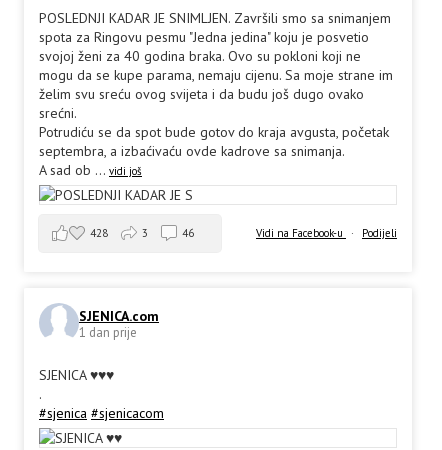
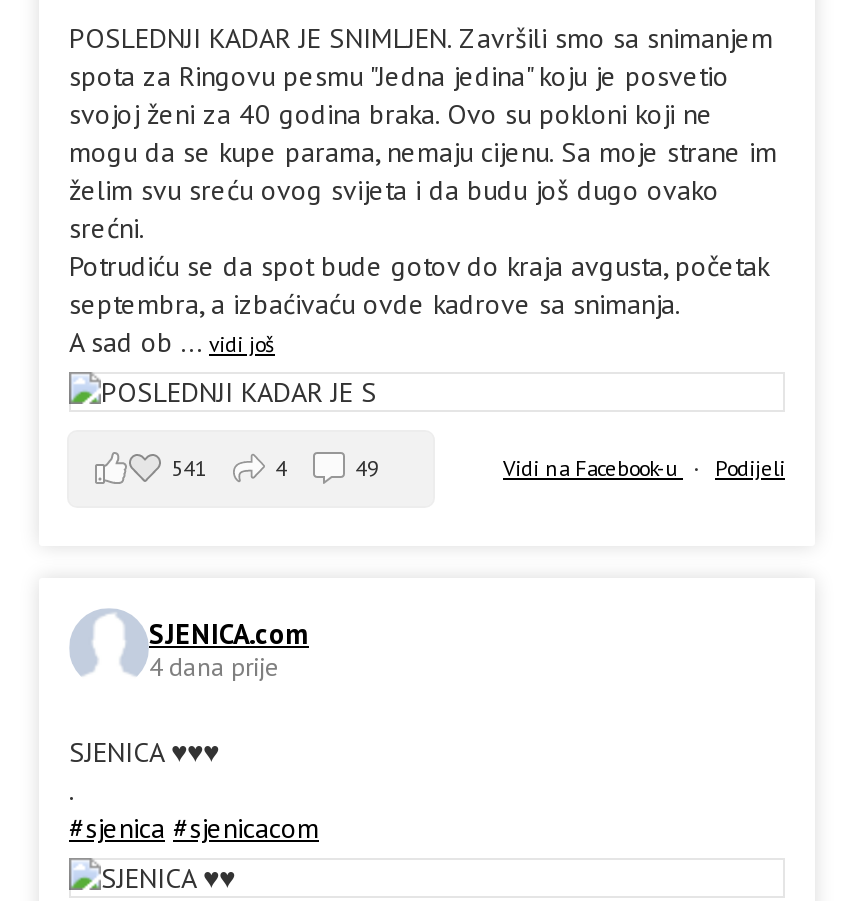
- 428
+ 541

- 3
+ 4

- 46
+ 49

- 1 dan prije
+ 4 dana prije
